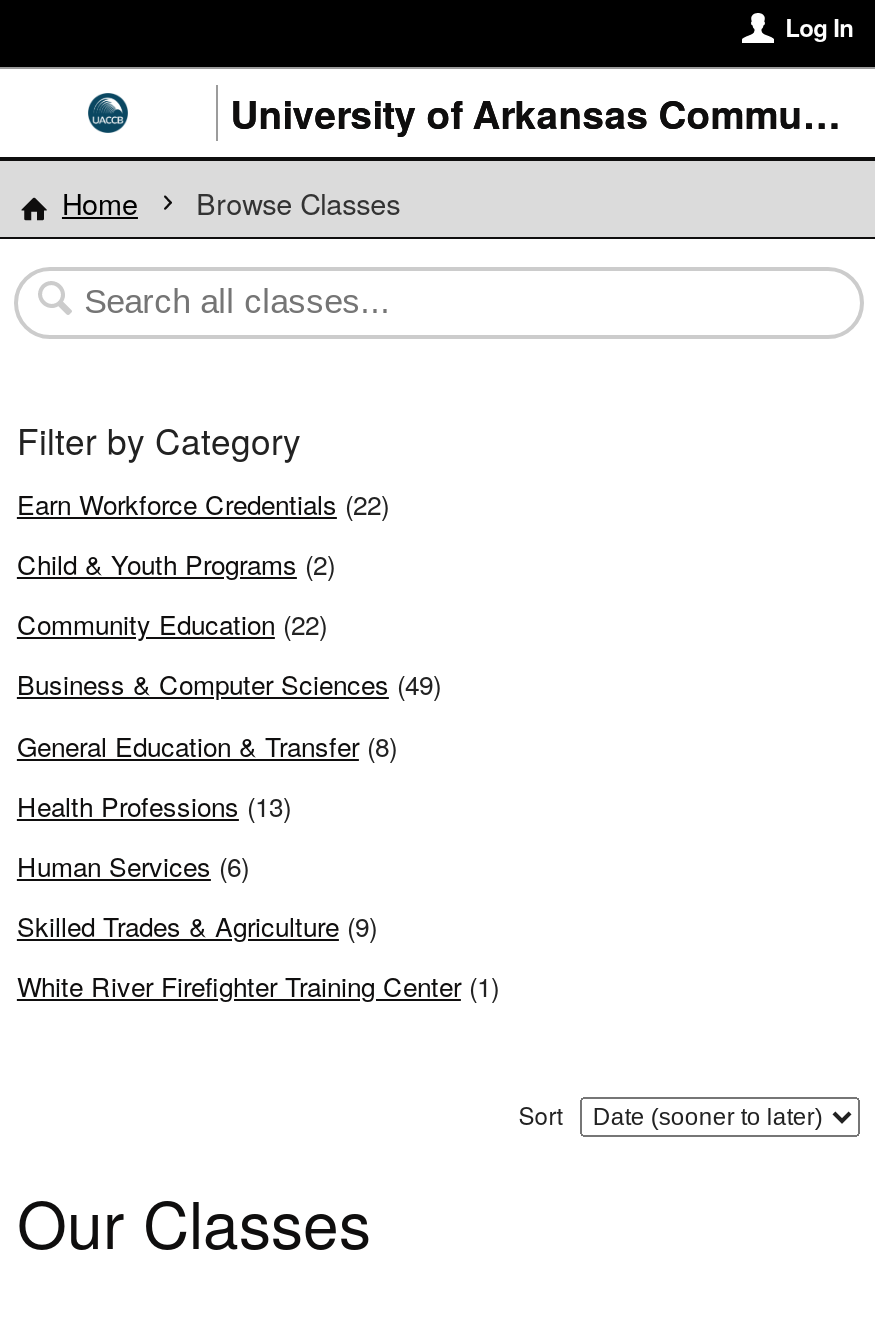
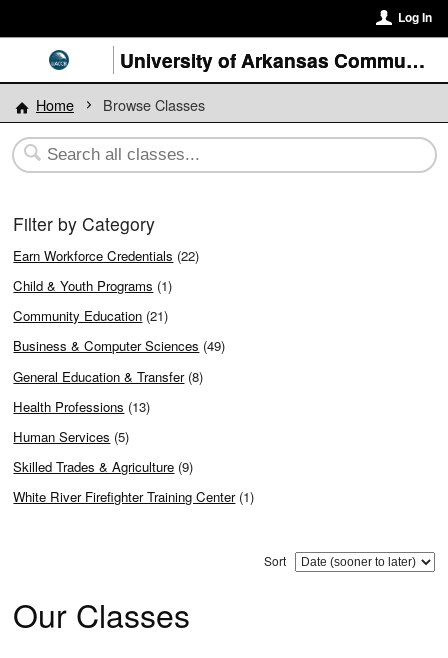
- Child & Youth Programs (2)
+ Child & Youth Programs (1)

- Community Education (22)
+ Community Education (21)

- Human Services (6)
+ Human Services (5)
